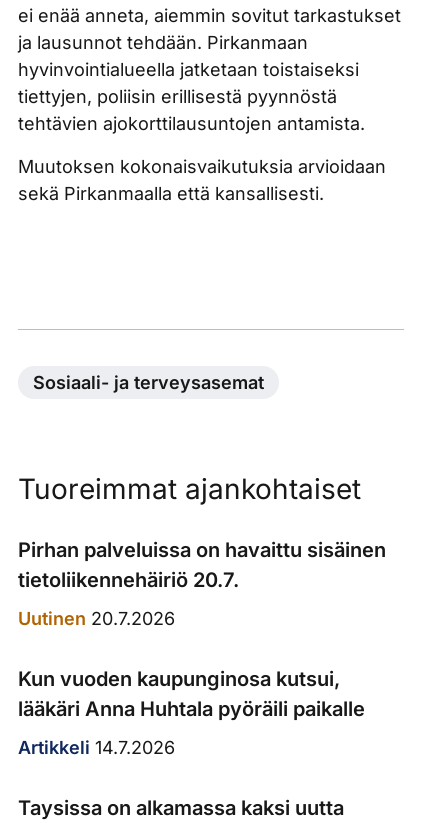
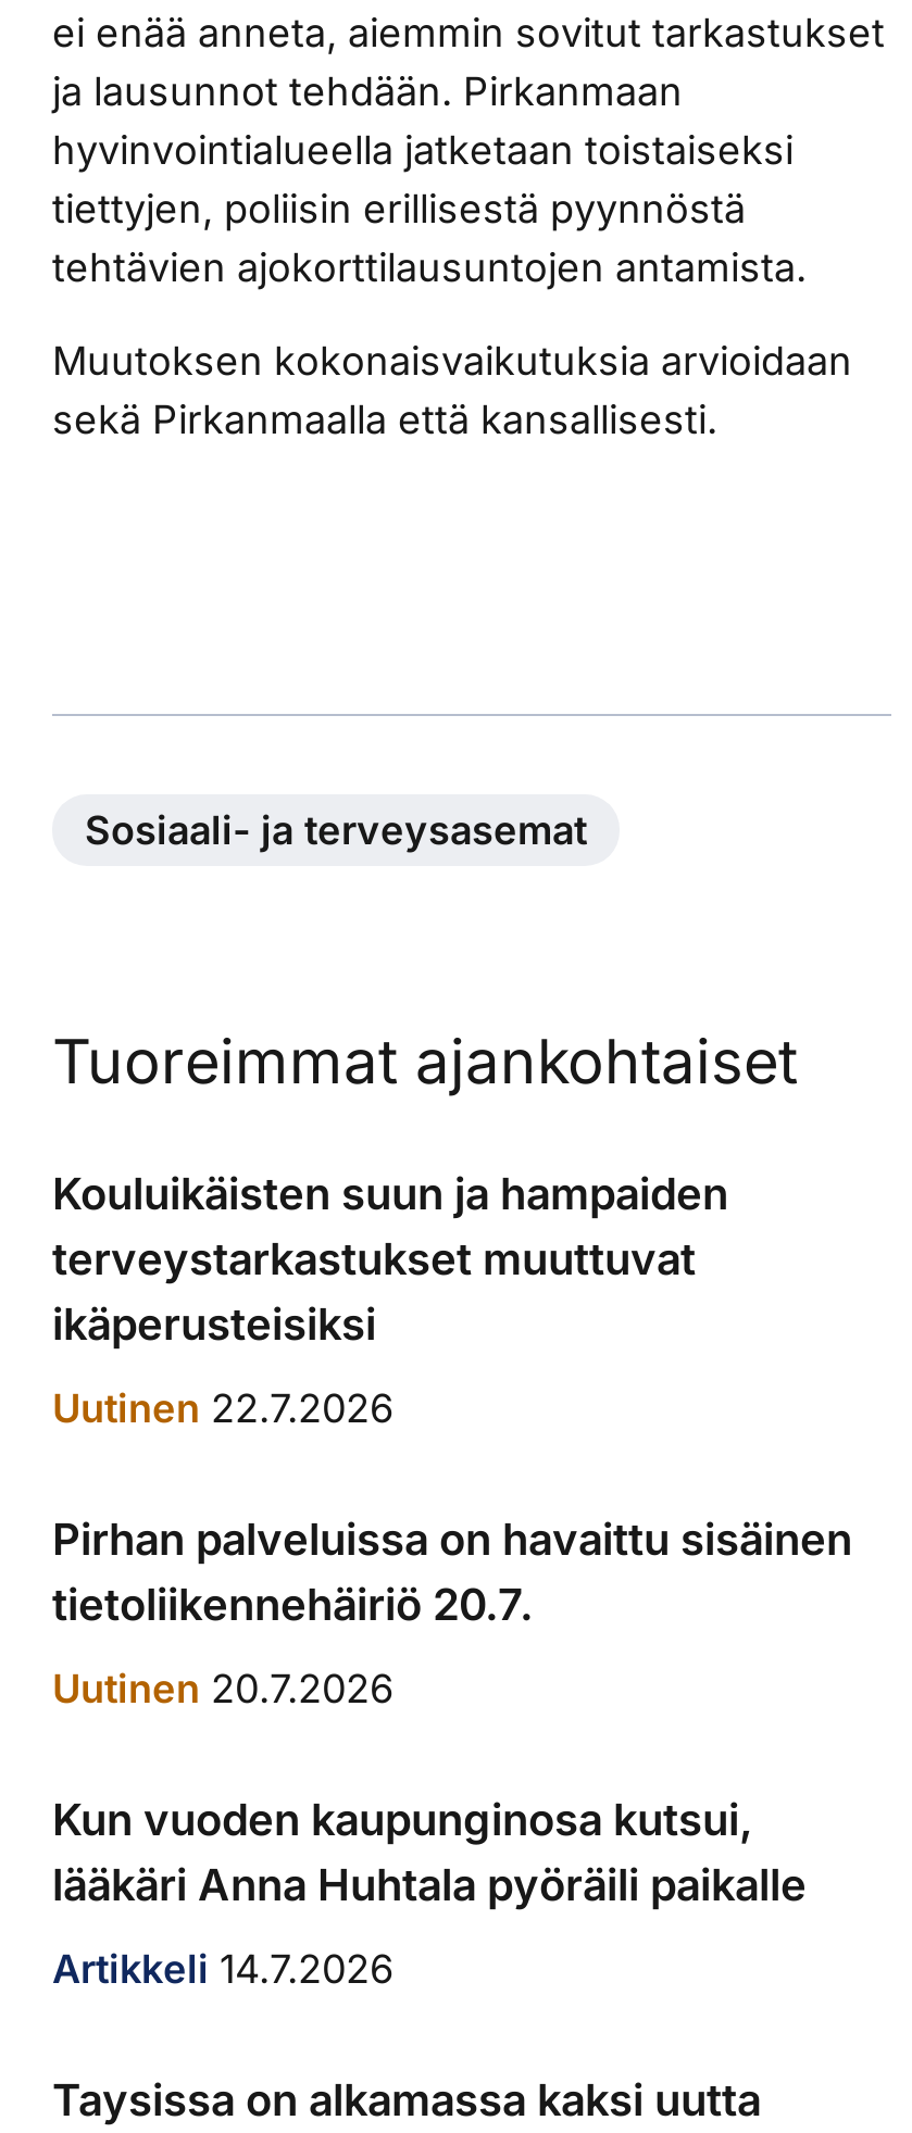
+ Kouluikäisten suun ja hampaiden
+ terveystarkastukset muuttuvat
+ ikäperusteisiksi
+ Uutinen 22.7.2026
